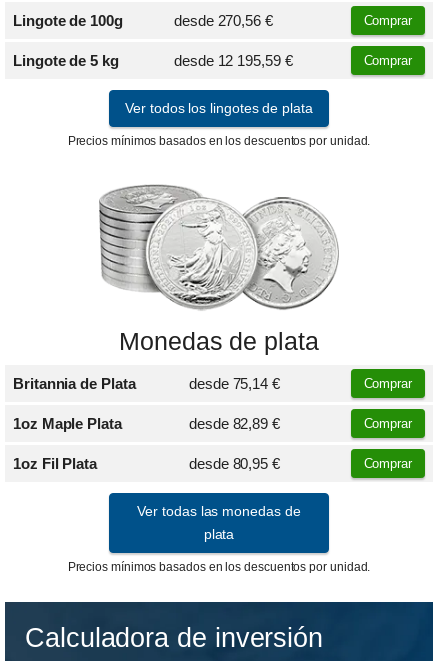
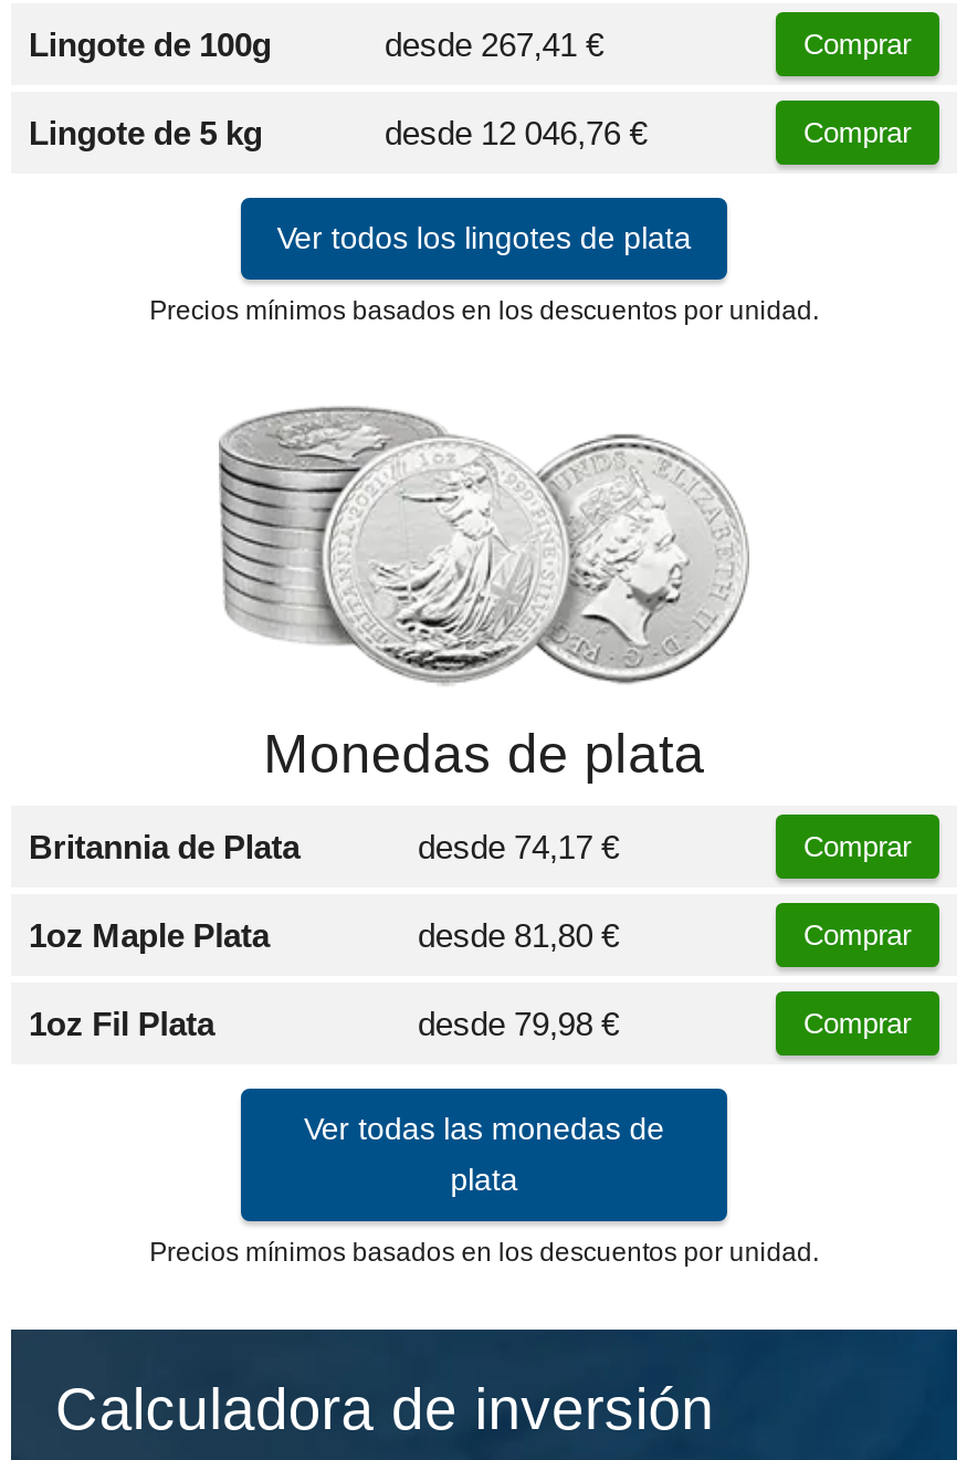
- desde 270,56 €
+ desde 267,41 €

- desde 12 195,59 €
+ desde 12 046,76 €

- desde 75,14 €
+ desde 74,17 €

- desde 82,89 €
+ desde 81,80 €

- desde 80,95 €
+ desde 79,98 €
